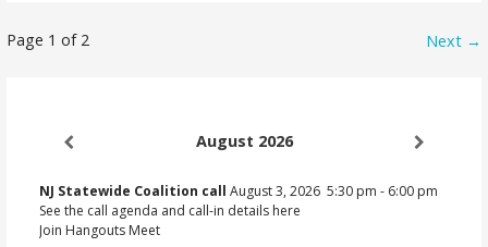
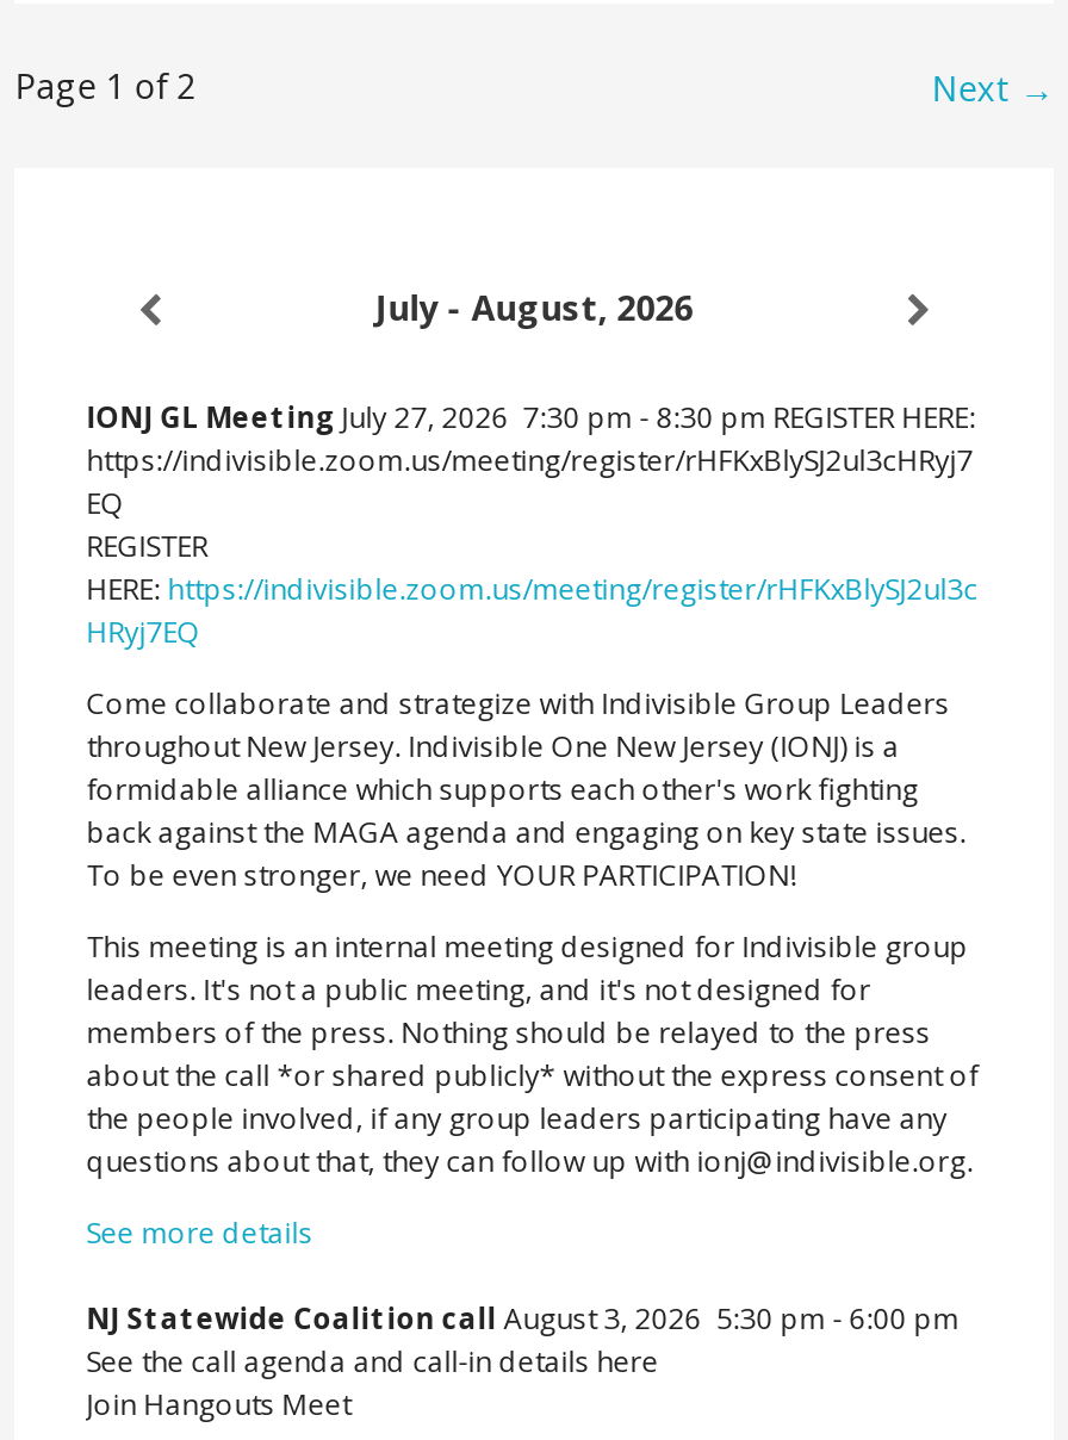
- August 2026
+ July - August, 2026
+ IONJ GL Meeting July 27, 2026 7:30 pm - 8:30 pm REGISTER HERE:
+ https://indivisible.zoom.us/meeting/register/rHFKxBlySJ2ul3cHRyj7
+ EQ
+ REGISTER
+ HERE: https://indivisible.zoom.us/meeting/register/rHFKxBlySJ2ul3c
+ HRyj7EQ
+ Come collaborate and strategize with Indivisible Group Leaders
+ throughout New Jersey. Indivisible One New Jersey (IONJ) is a
+ formidable alliance which supports each other's work fighting
+ back against the MAGA agenda and engaging on key state issues.
+ To be even stronger, we need YOUR PARTICIPATION!
+ This meeting is an internal meeting designed for Indivisible group
+ leaders. It's not a public meeting, and it's not designed for
+ members of the press. Nothing should be relayed to the press
+ about the call *or shared publicly* without the express consent of
+ the people involved, if any group leaders participating have any
+ questions about that, they can follow up with ionj@indivisible.org.
+ See more details
